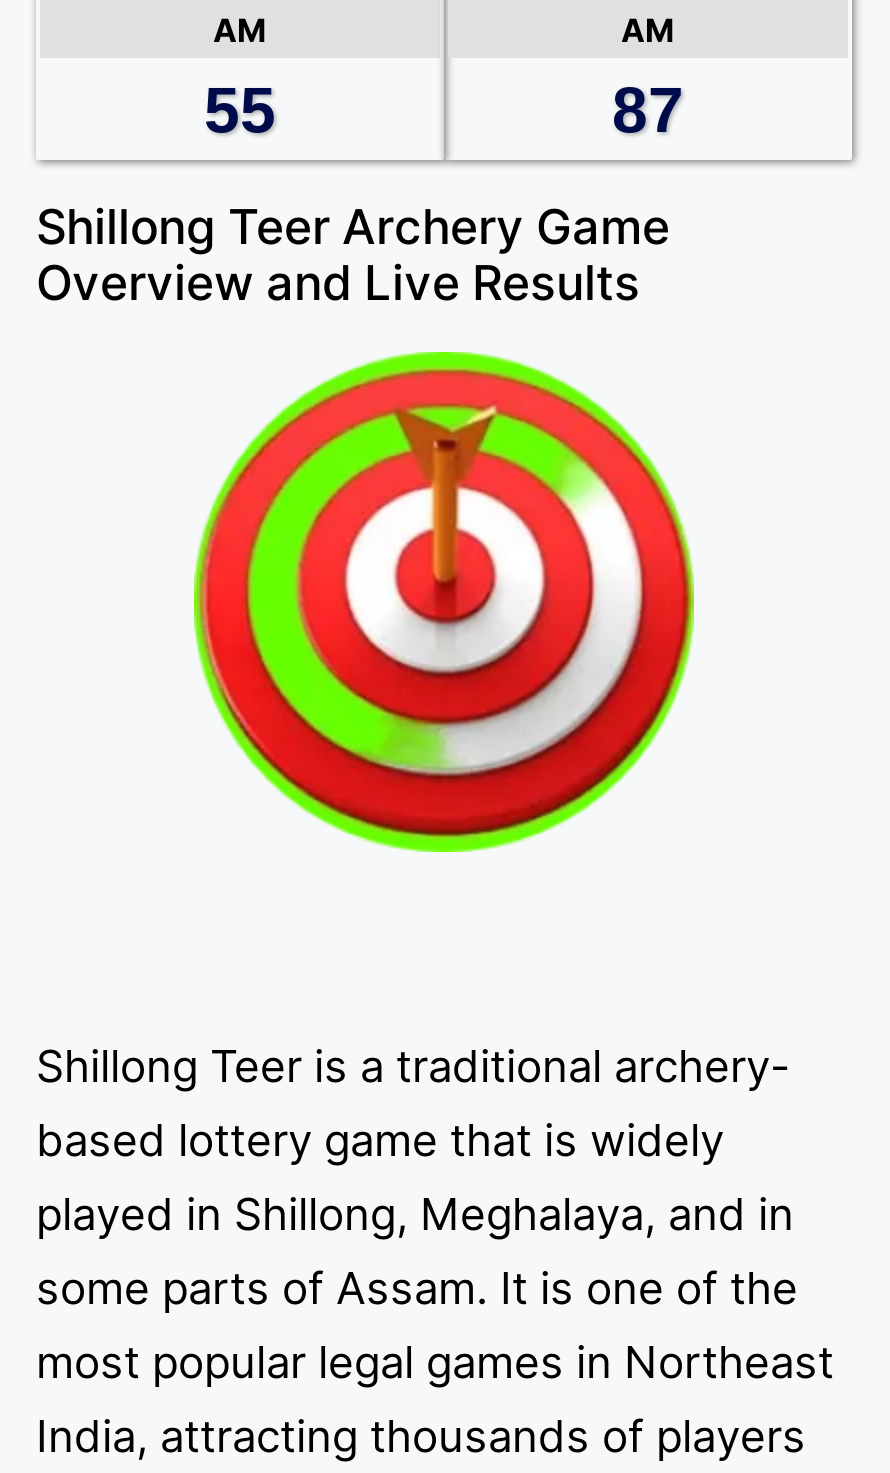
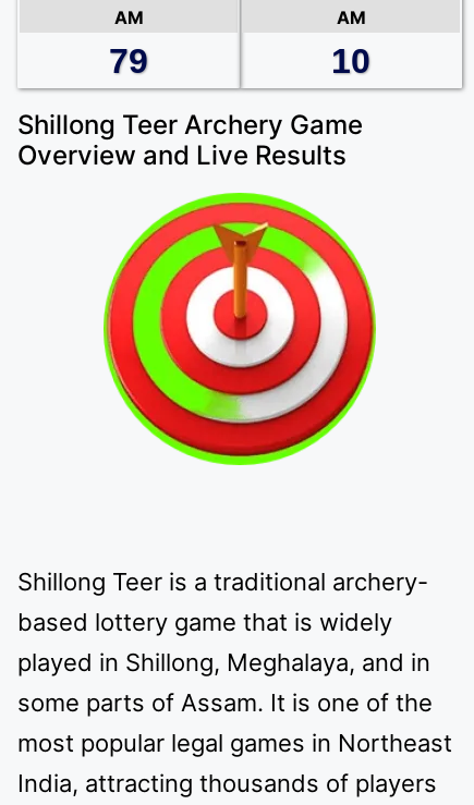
- 55
+ 79

- 87
+ 10
